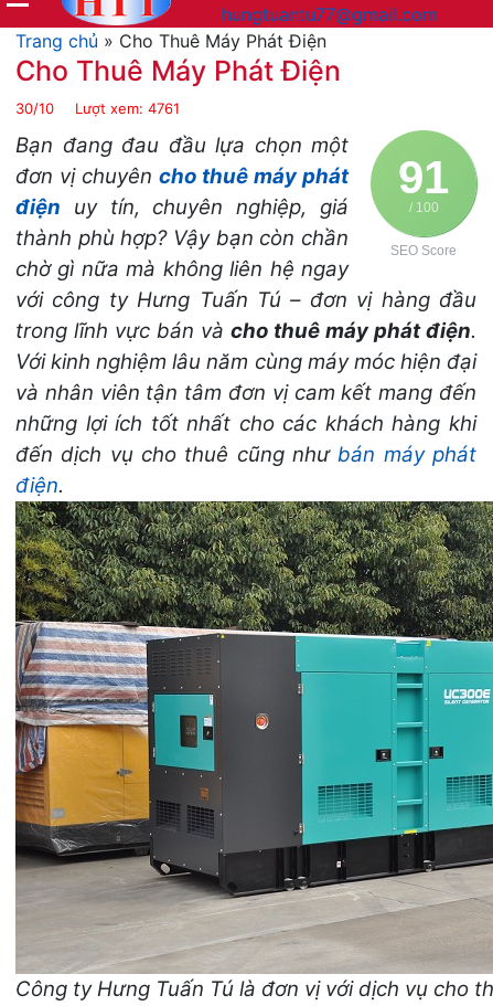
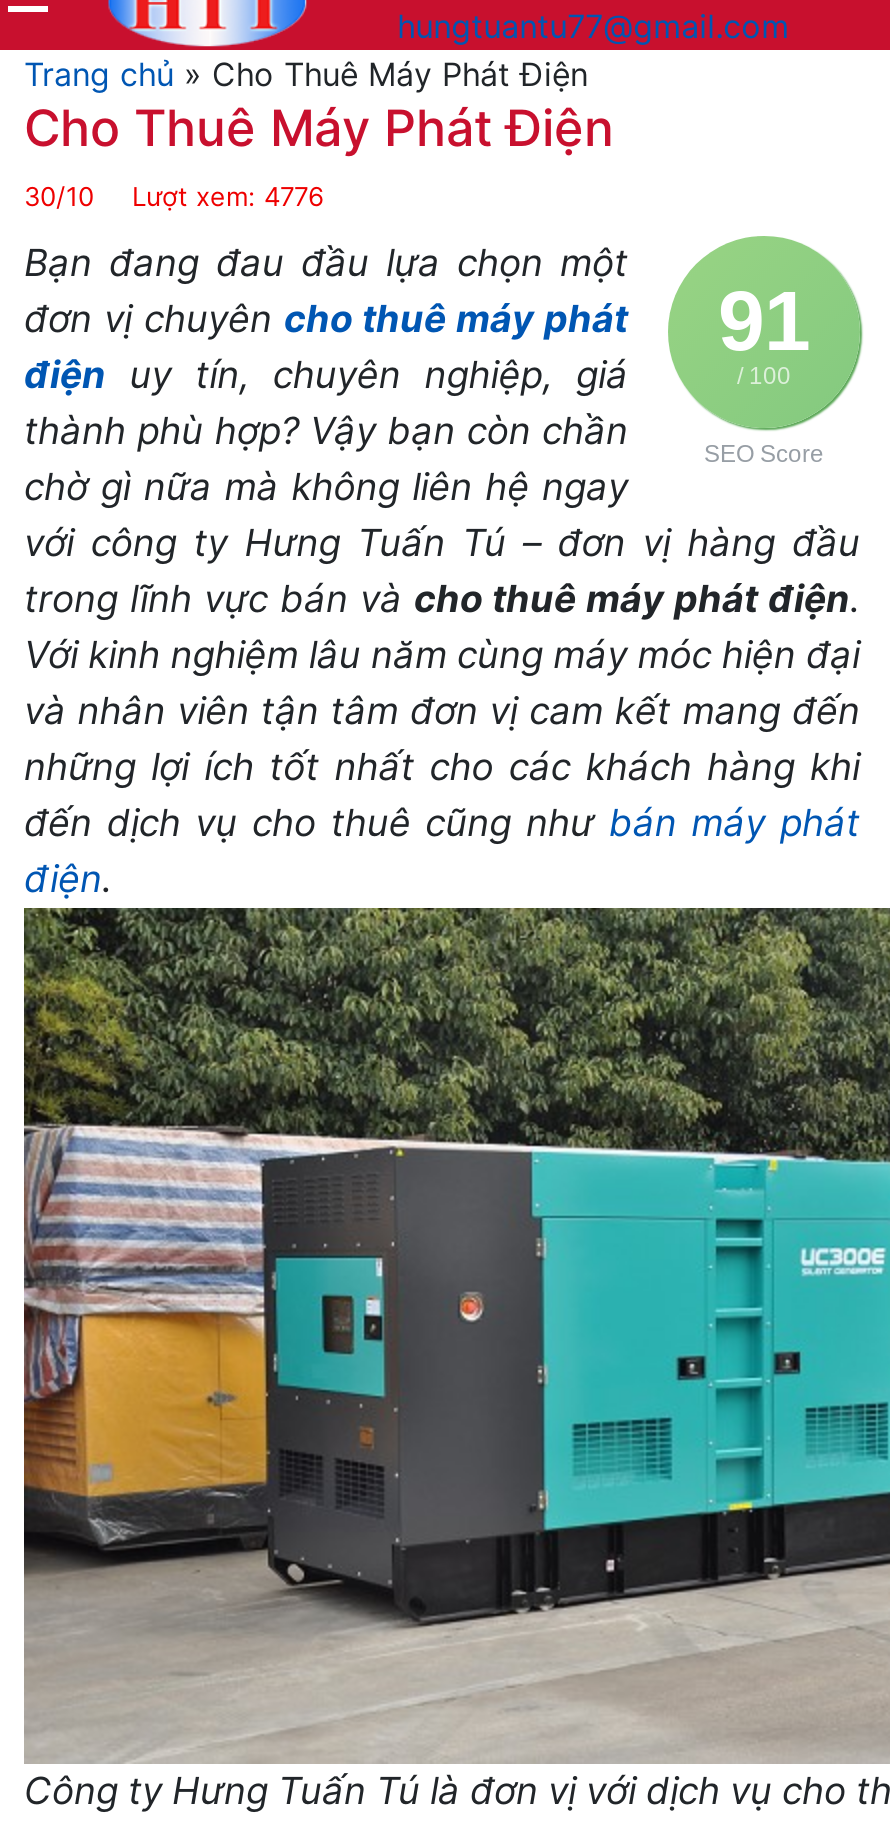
- 30/10 Lượt xem: 4761
+ 30/10 Lượt xem: 4776
